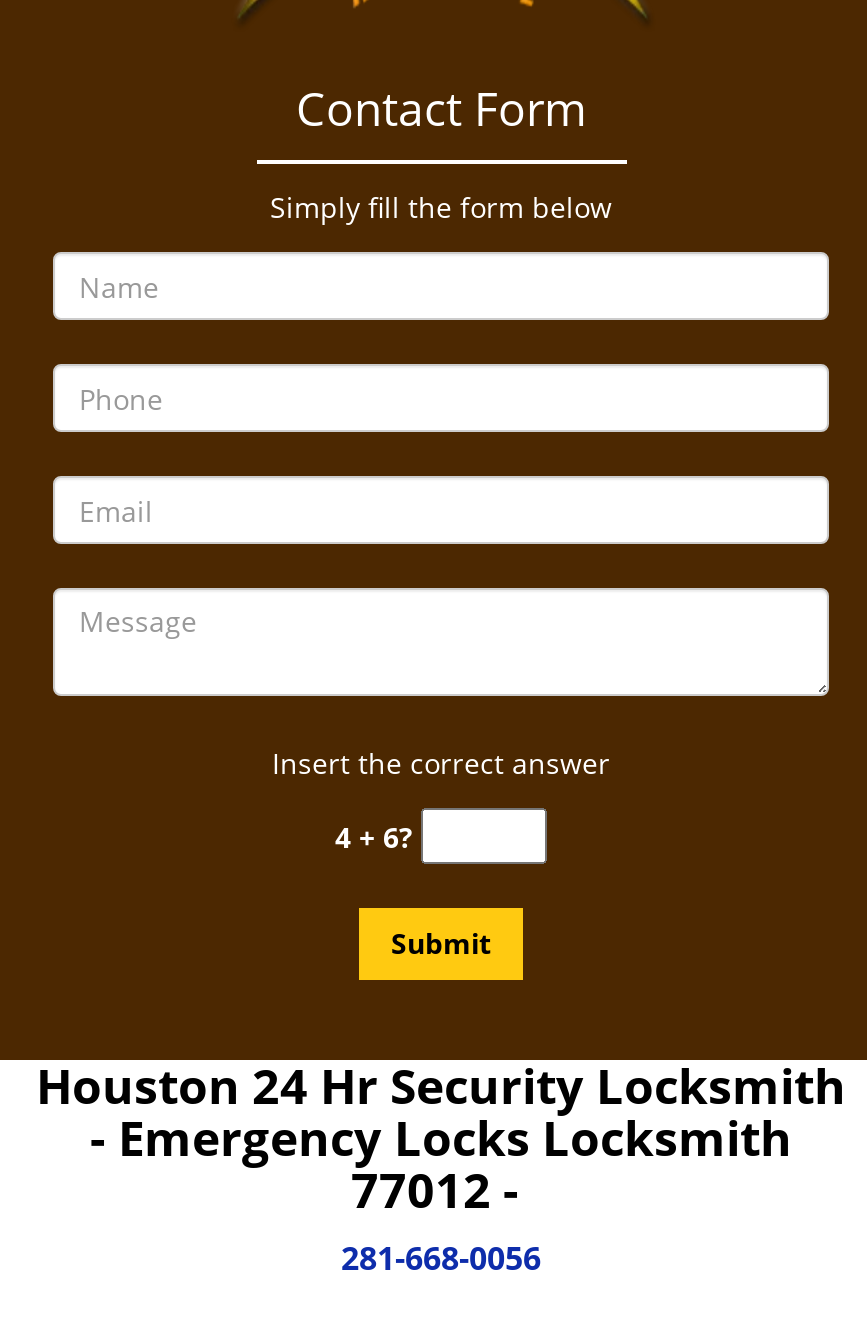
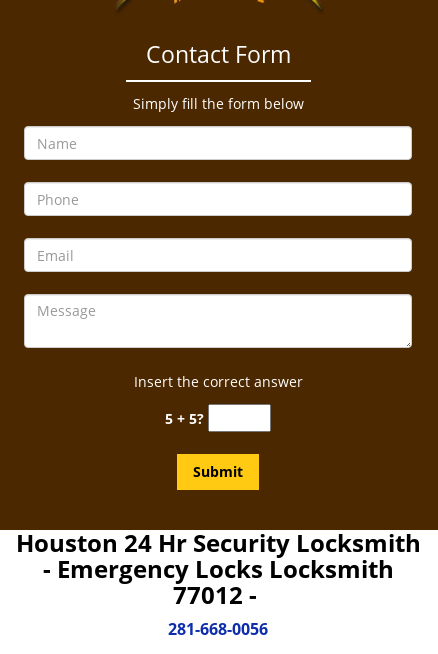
- 4 + 6?
+ 5 + 5?
